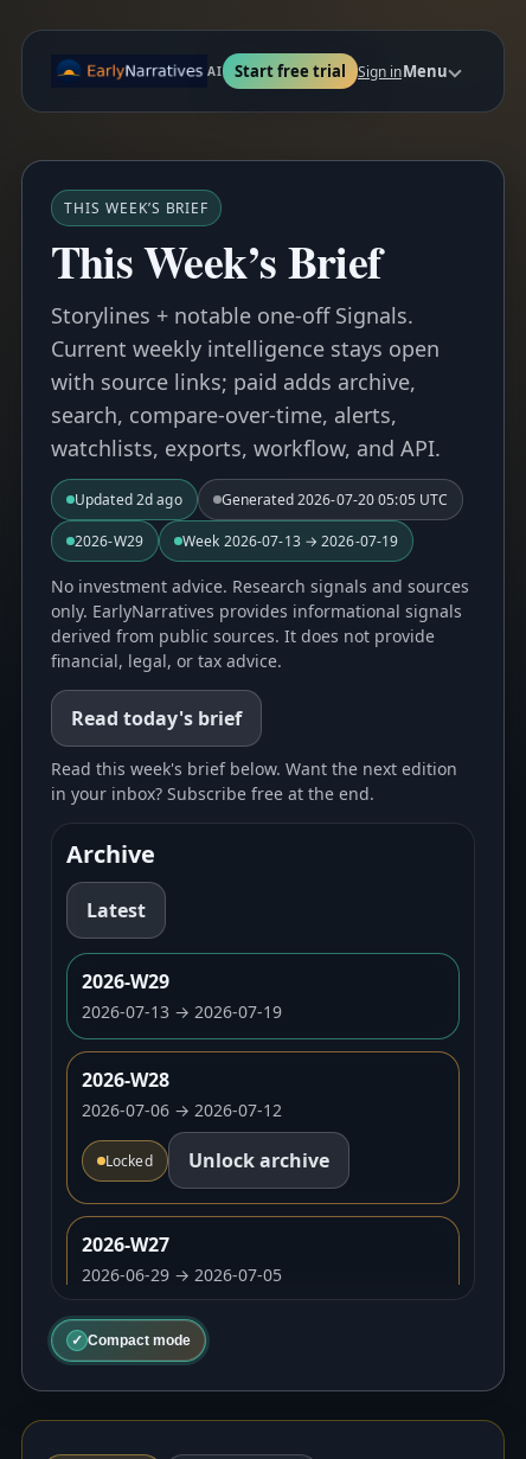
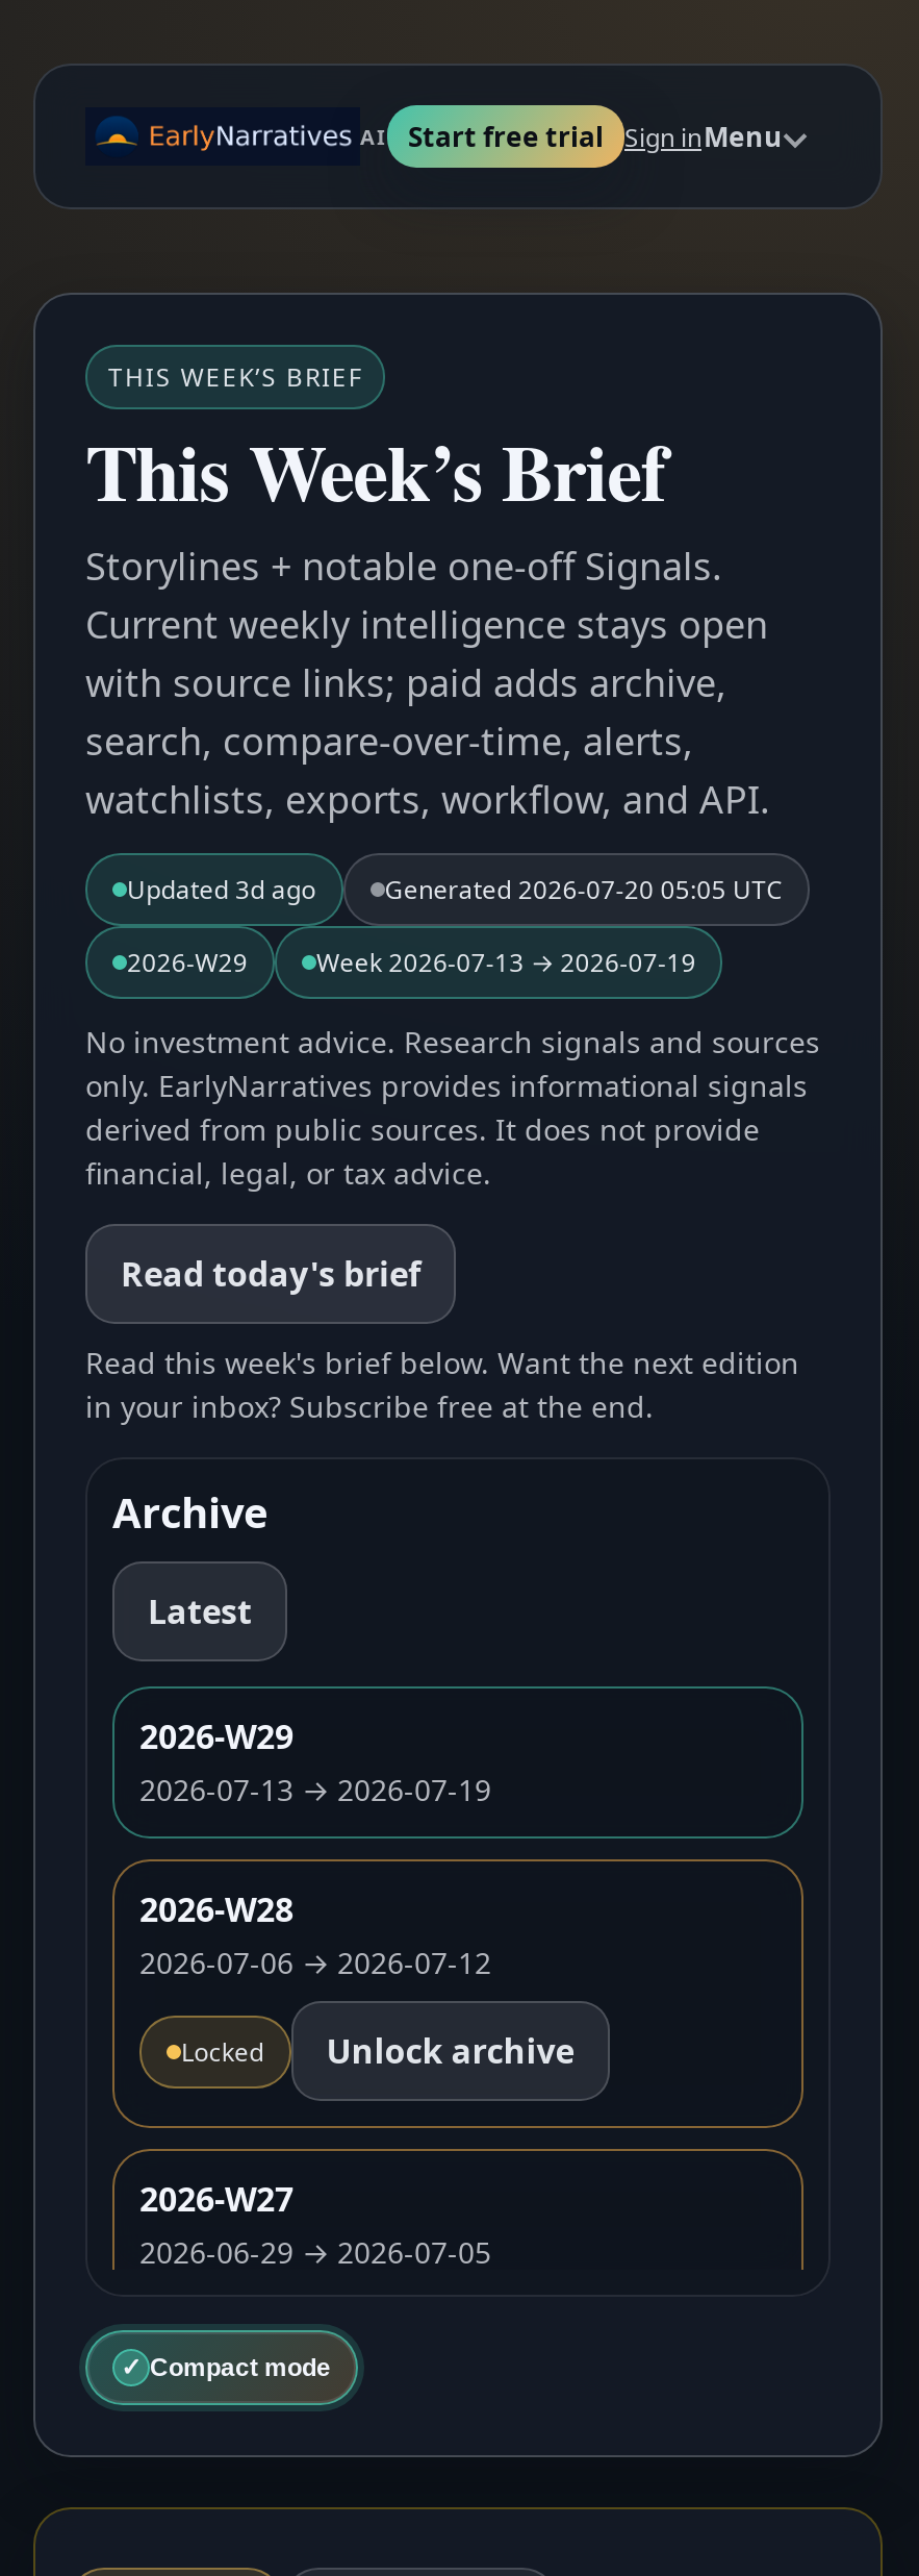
- Updated 2d ago Generated 2026-07-20 05:05 UTC
+ Updated 3d ago Generated 2026-07-20 05:05 UTC
